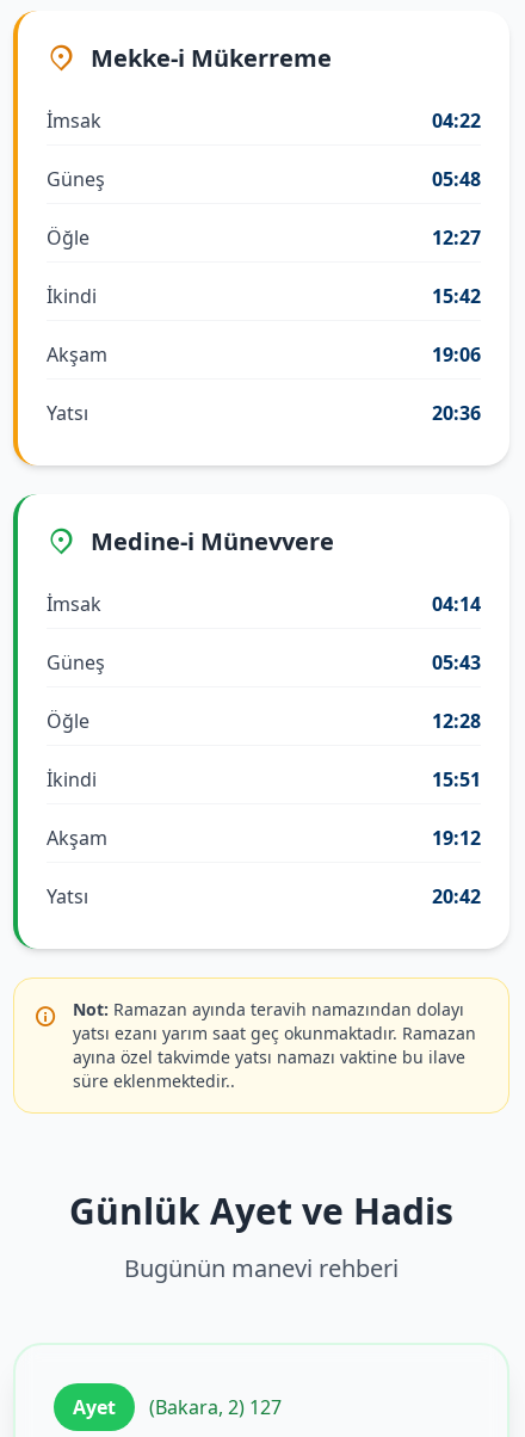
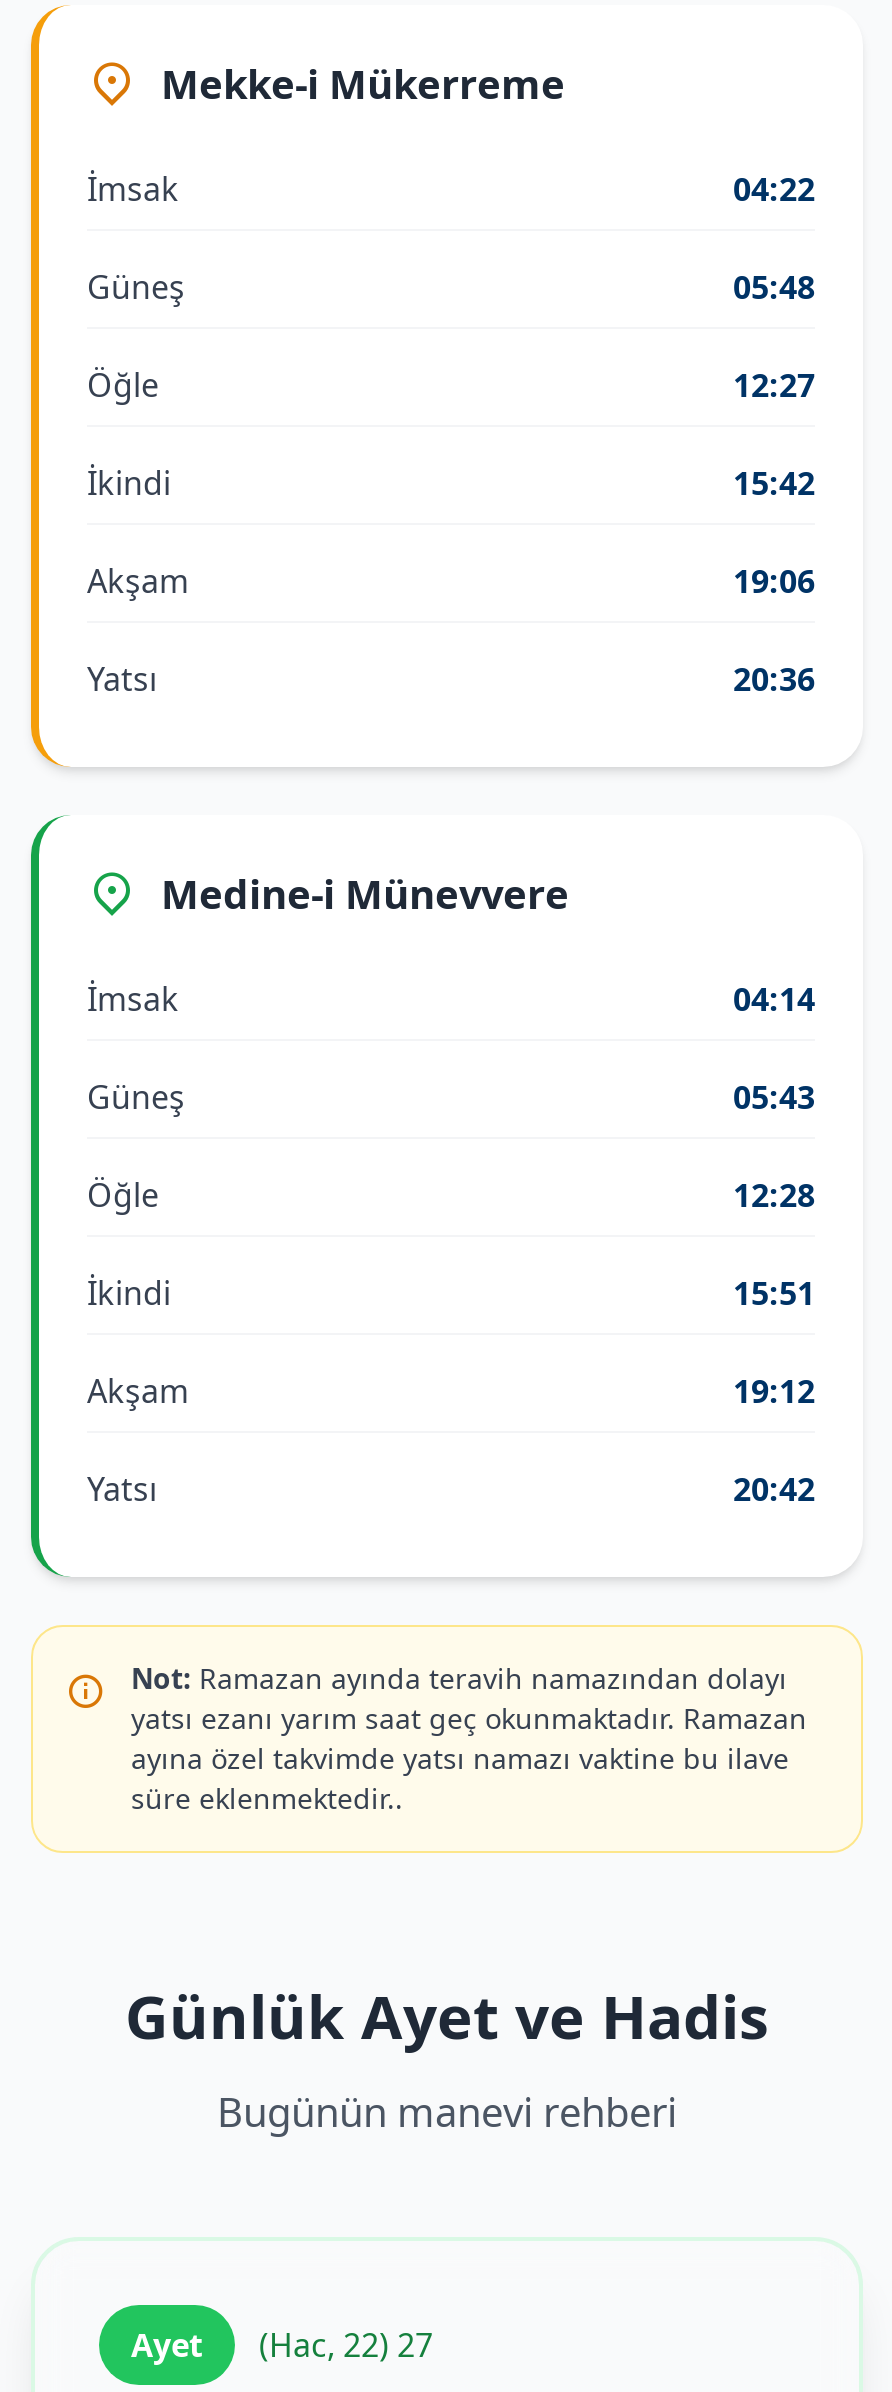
- Ayet (Bakara, 2) 127
+ Ayet (Hac, 22) 27
